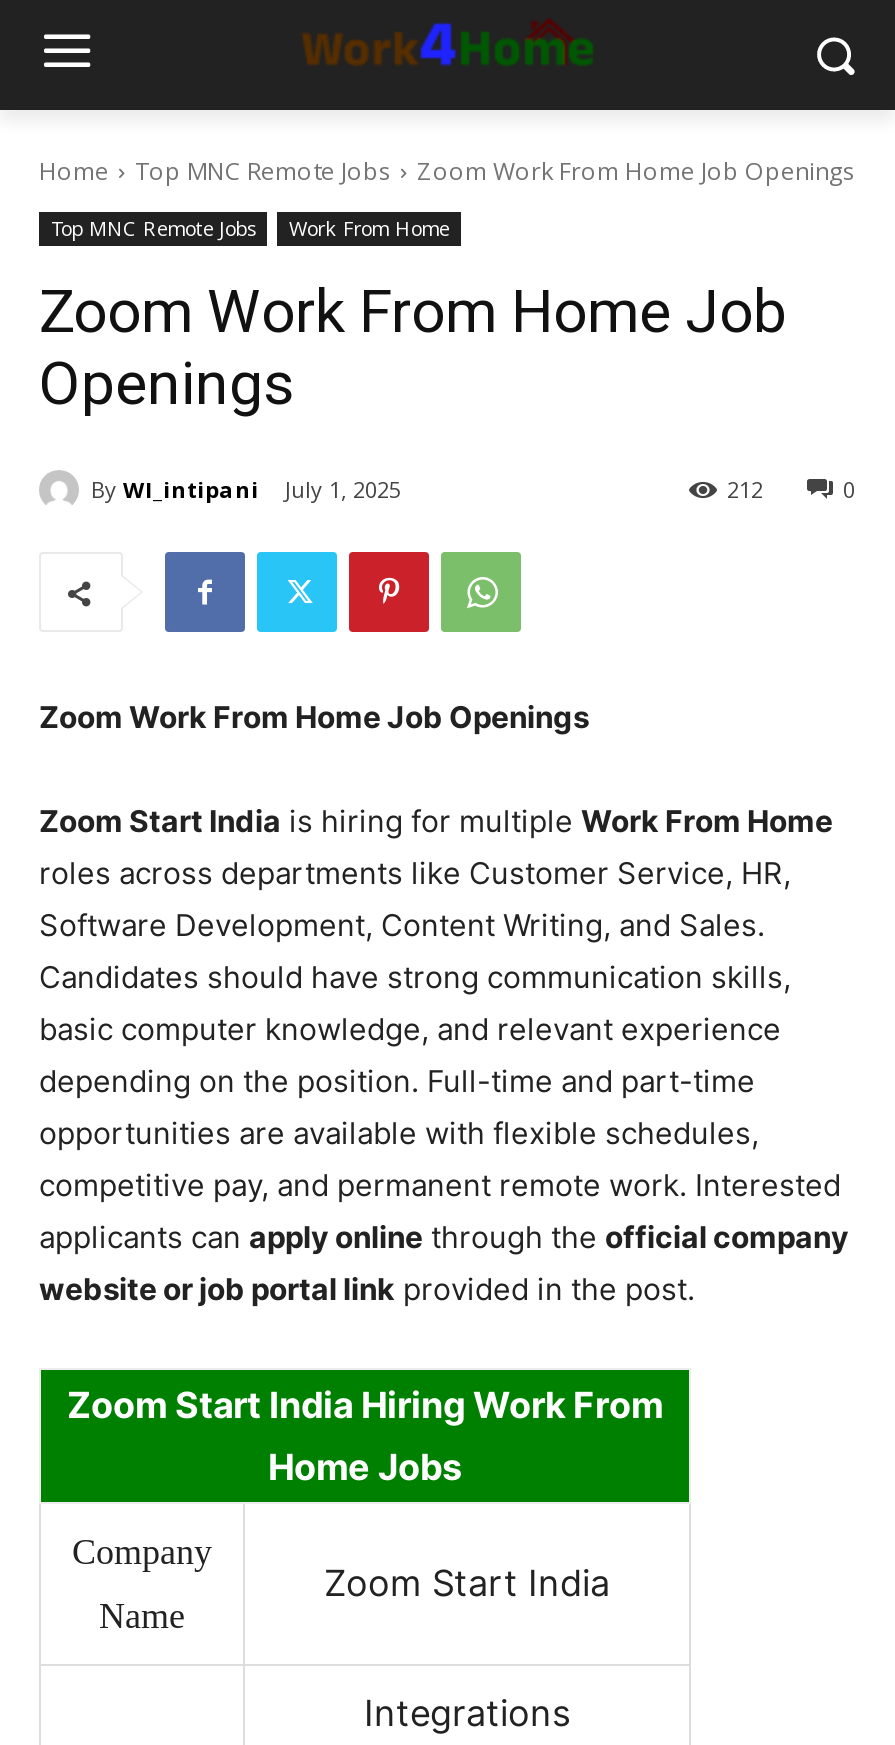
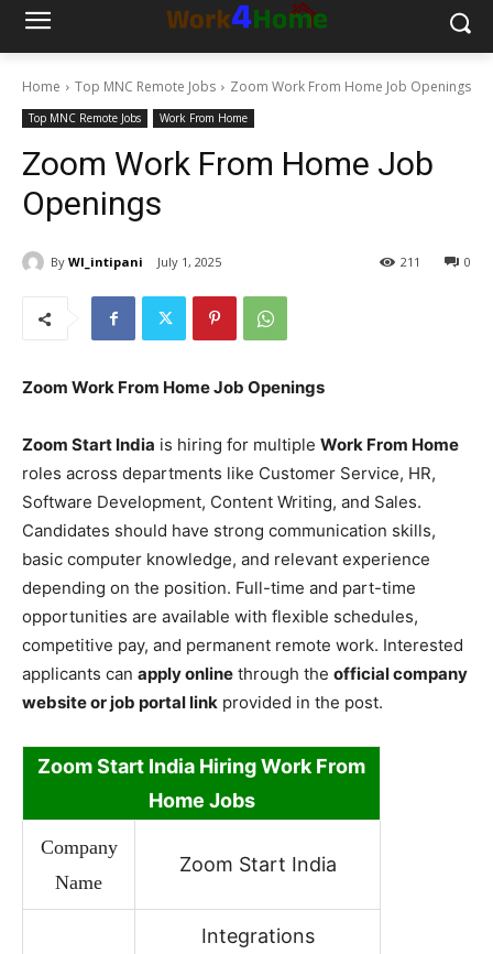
- 212
+ 211
